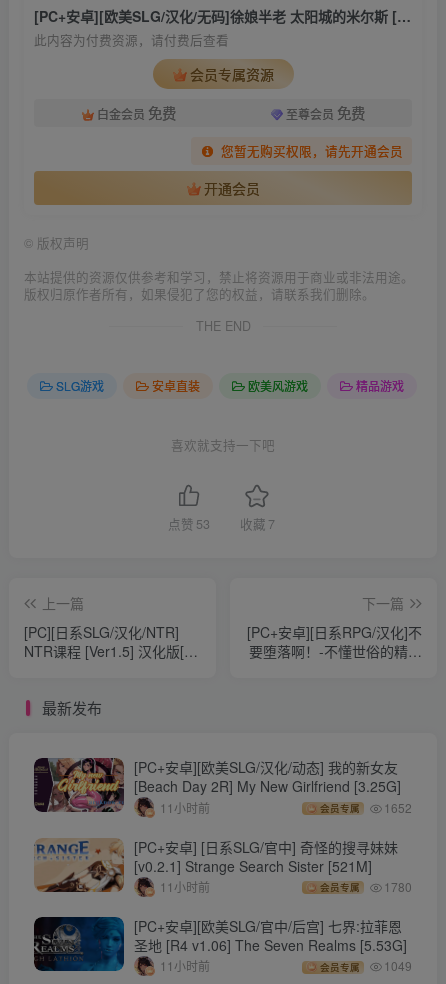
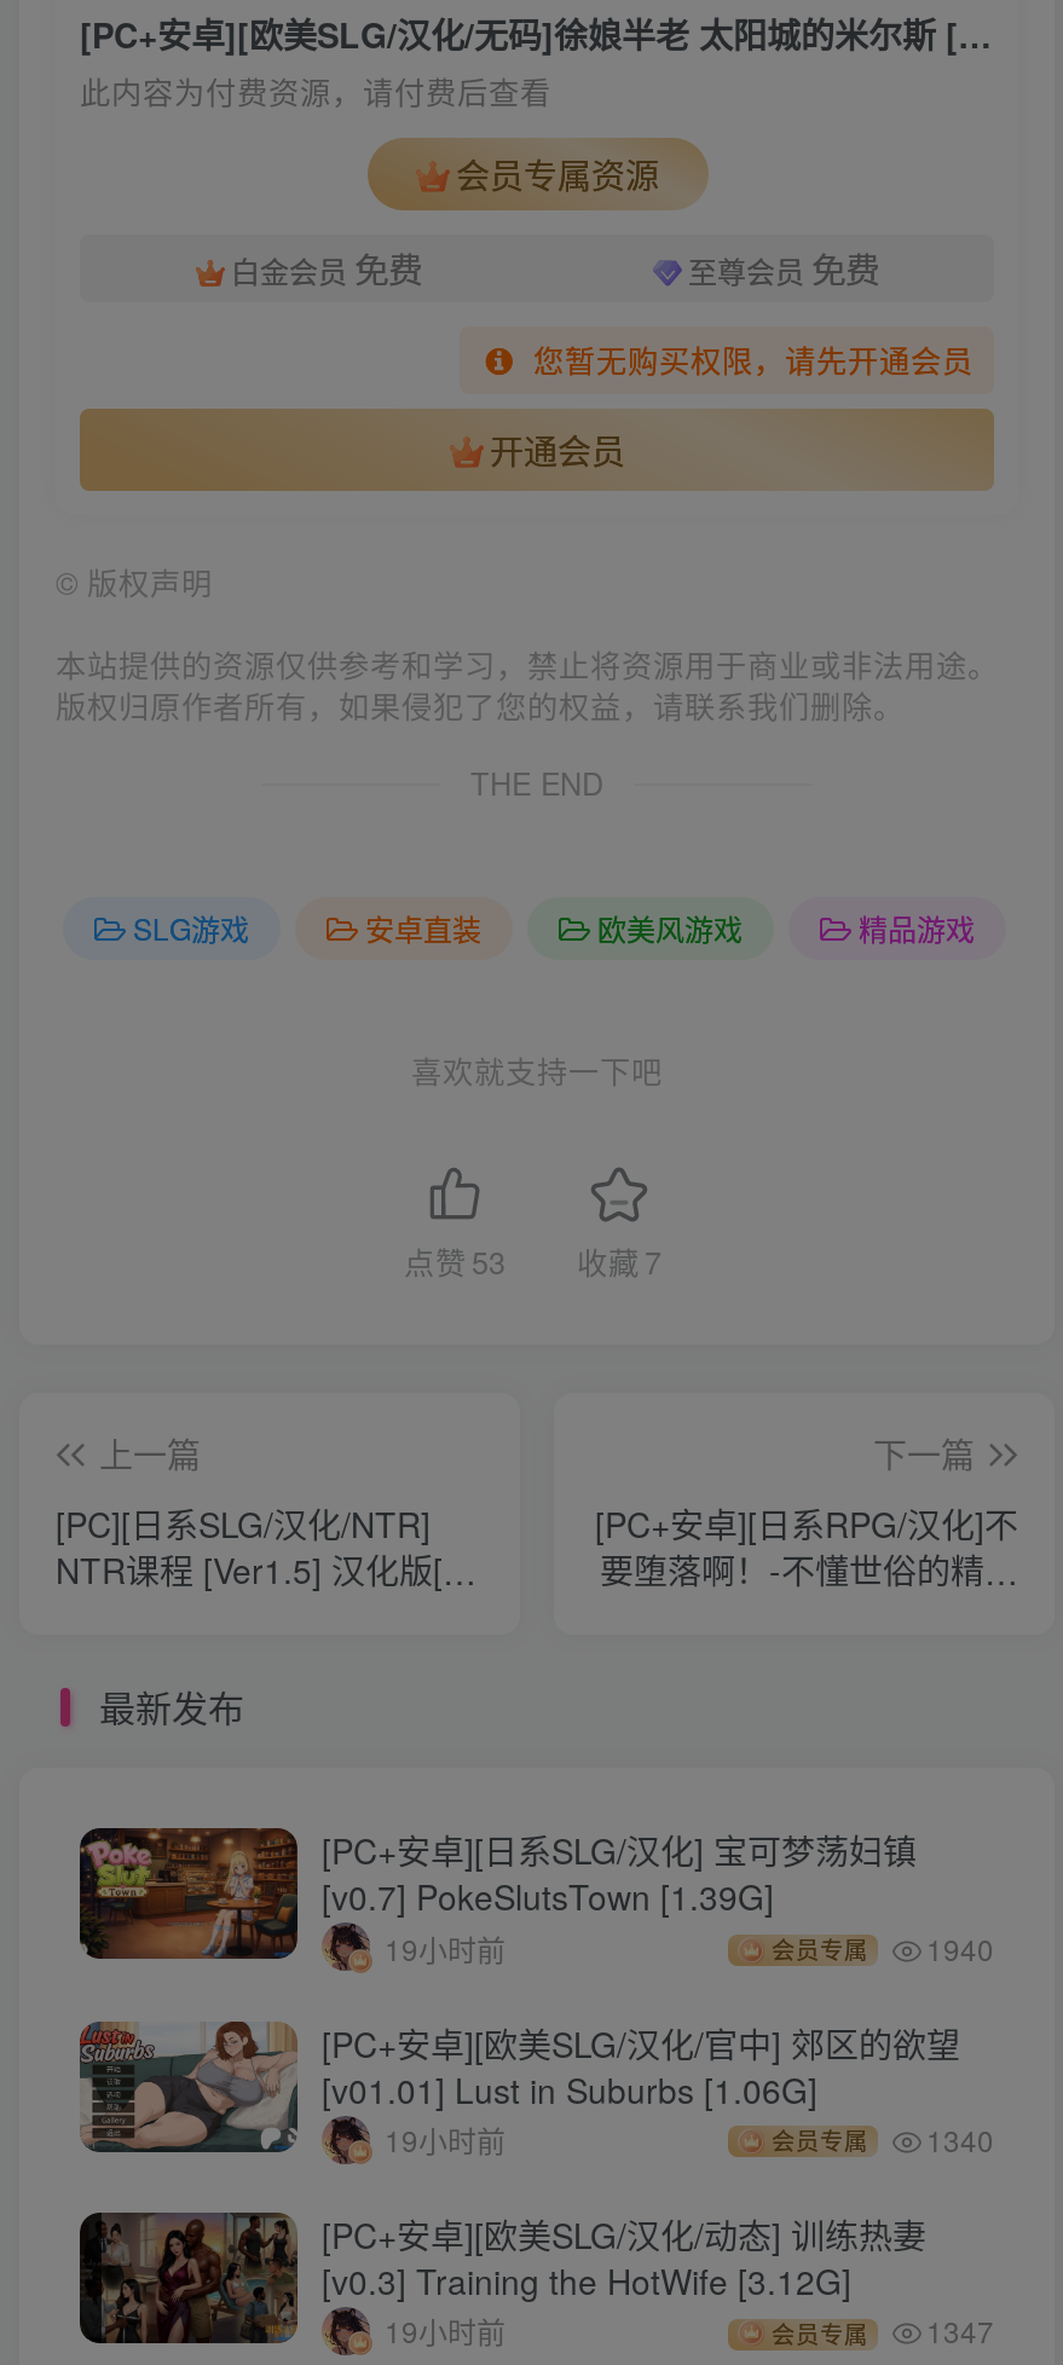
- [image]
- [PC+安卓][欧美SLG/汉化/动态] 我的新女友
- [Beach Day 2R] My New Girlfriend [3.25G]
- 11小时前
+ [image]
+ [PC+安卓][日系SLG/汉化] 宝可梦荡妇镇
+ [v0.7] PokeSlutsTown [1.39G]
+ 19小时前

- 会员专属 1652
+ 会员专属 1940

- [image]
- [PC+安卓] [日系SLG/官中] 奇怪的搜寻妹妹
- [v0.2.1] Strange Search Sister [521M]
- 11小时前
+ [image]
+ [PC+安卓][欧美SLG/汉化/官中] 郊区的欲望
+ [v01.01] Lust in Suburbs [1.06G]
+ 19小时前

- 会员专属 1780
+ 会员专属 1340

- [image]
- [PC+安卓][欧美SLG/官中/后宫] 七界:拉菲恩
- 圣地 [R4 v1.06] The Seven Realms [5.53G]
- 11小时前
+ [image]
+ [PC+安卓][欧美SLG/汉化/动态] 训练热妻
+ [v0.3] Training the HotWife [3.12G]
+ 19小时前

- 会员专属 1049
+ 会员专属 1347
